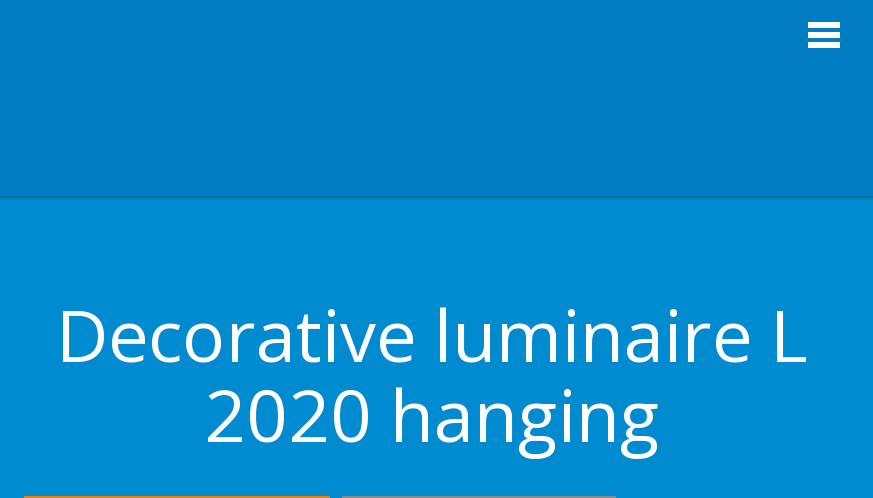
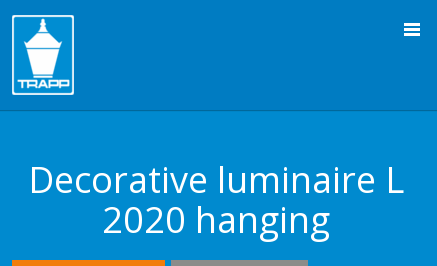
+ [image]
